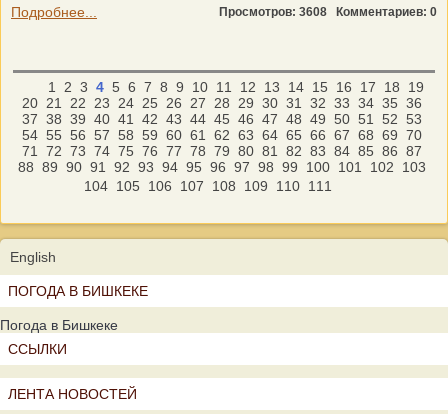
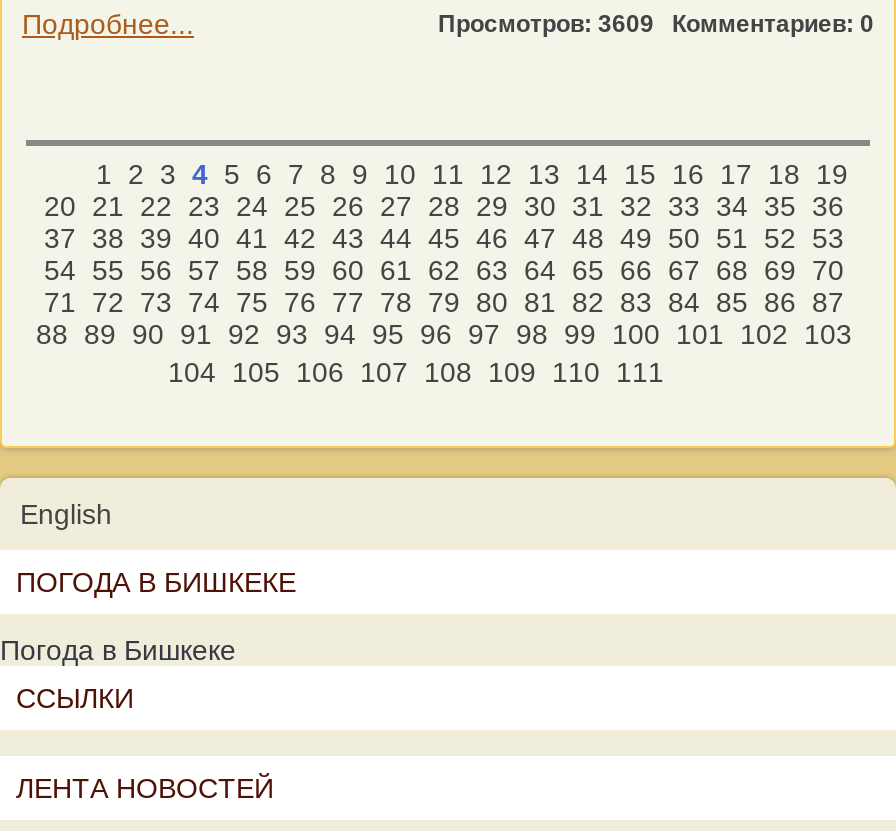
- Просмотров: 3608 Комментариев: 0
+ Просмотров: 3609 Комментариев: 0
